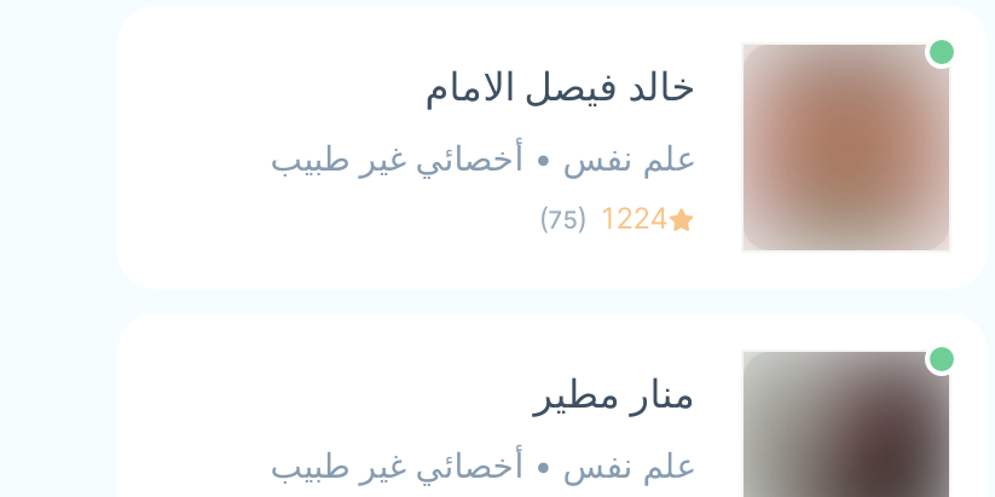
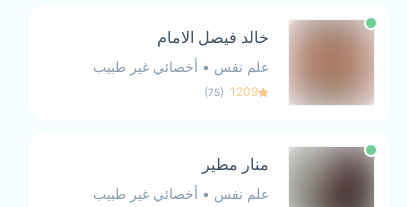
- 1224
+ 1209
